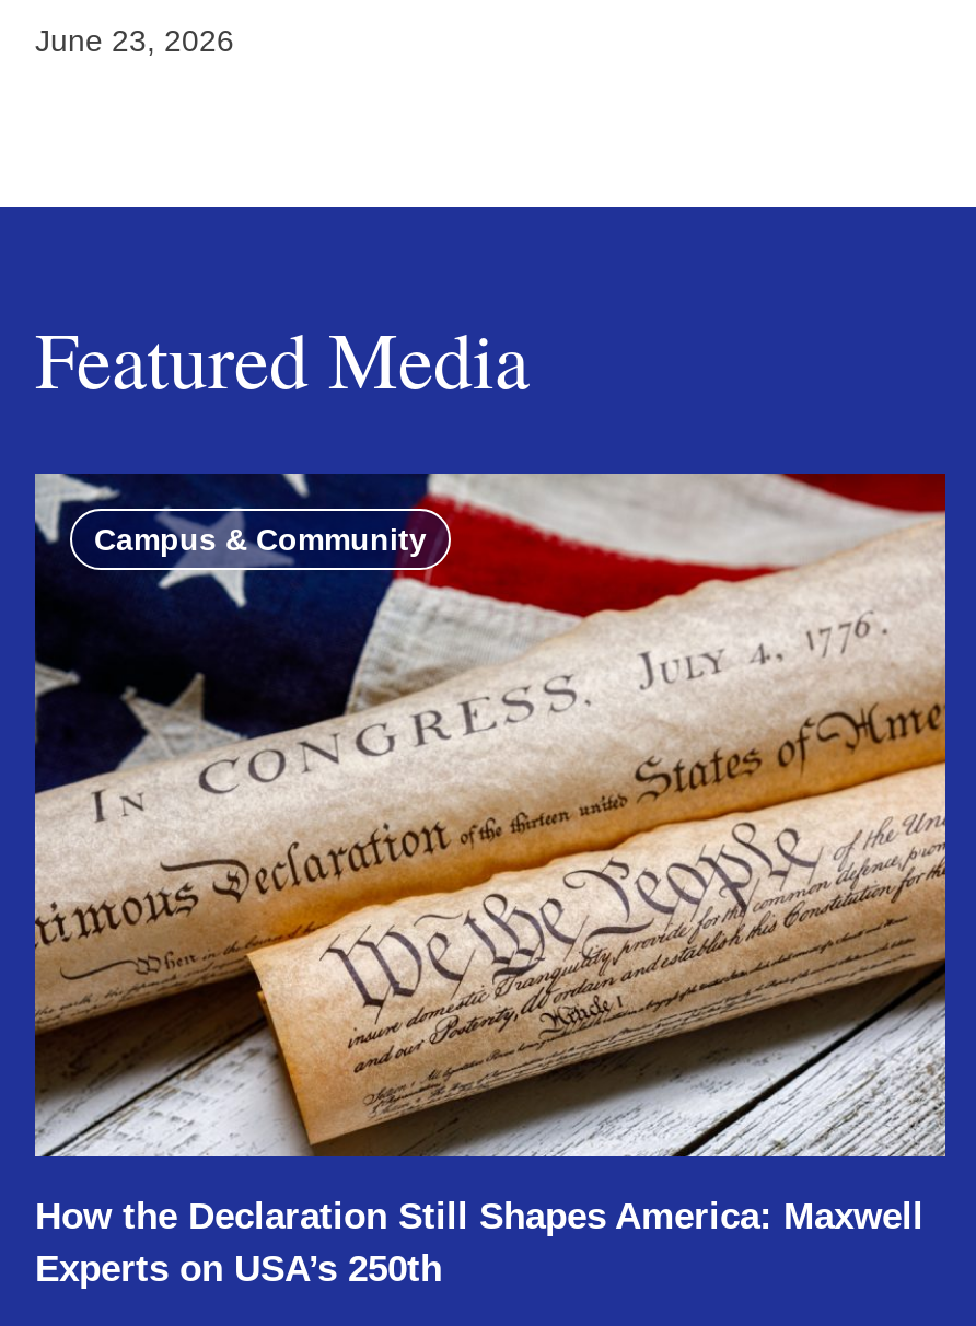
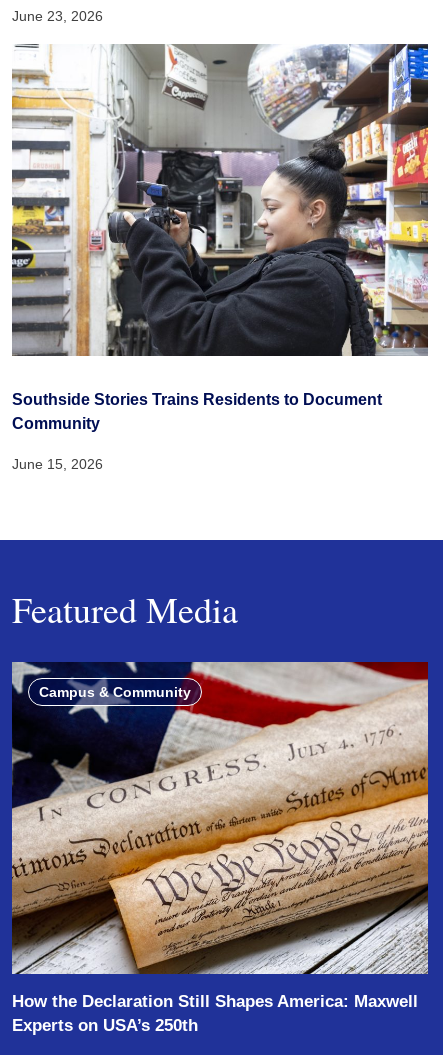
+ [image]
+ Southside Stories Trains Residents to Document
+ Community
+ June 15, 2026
